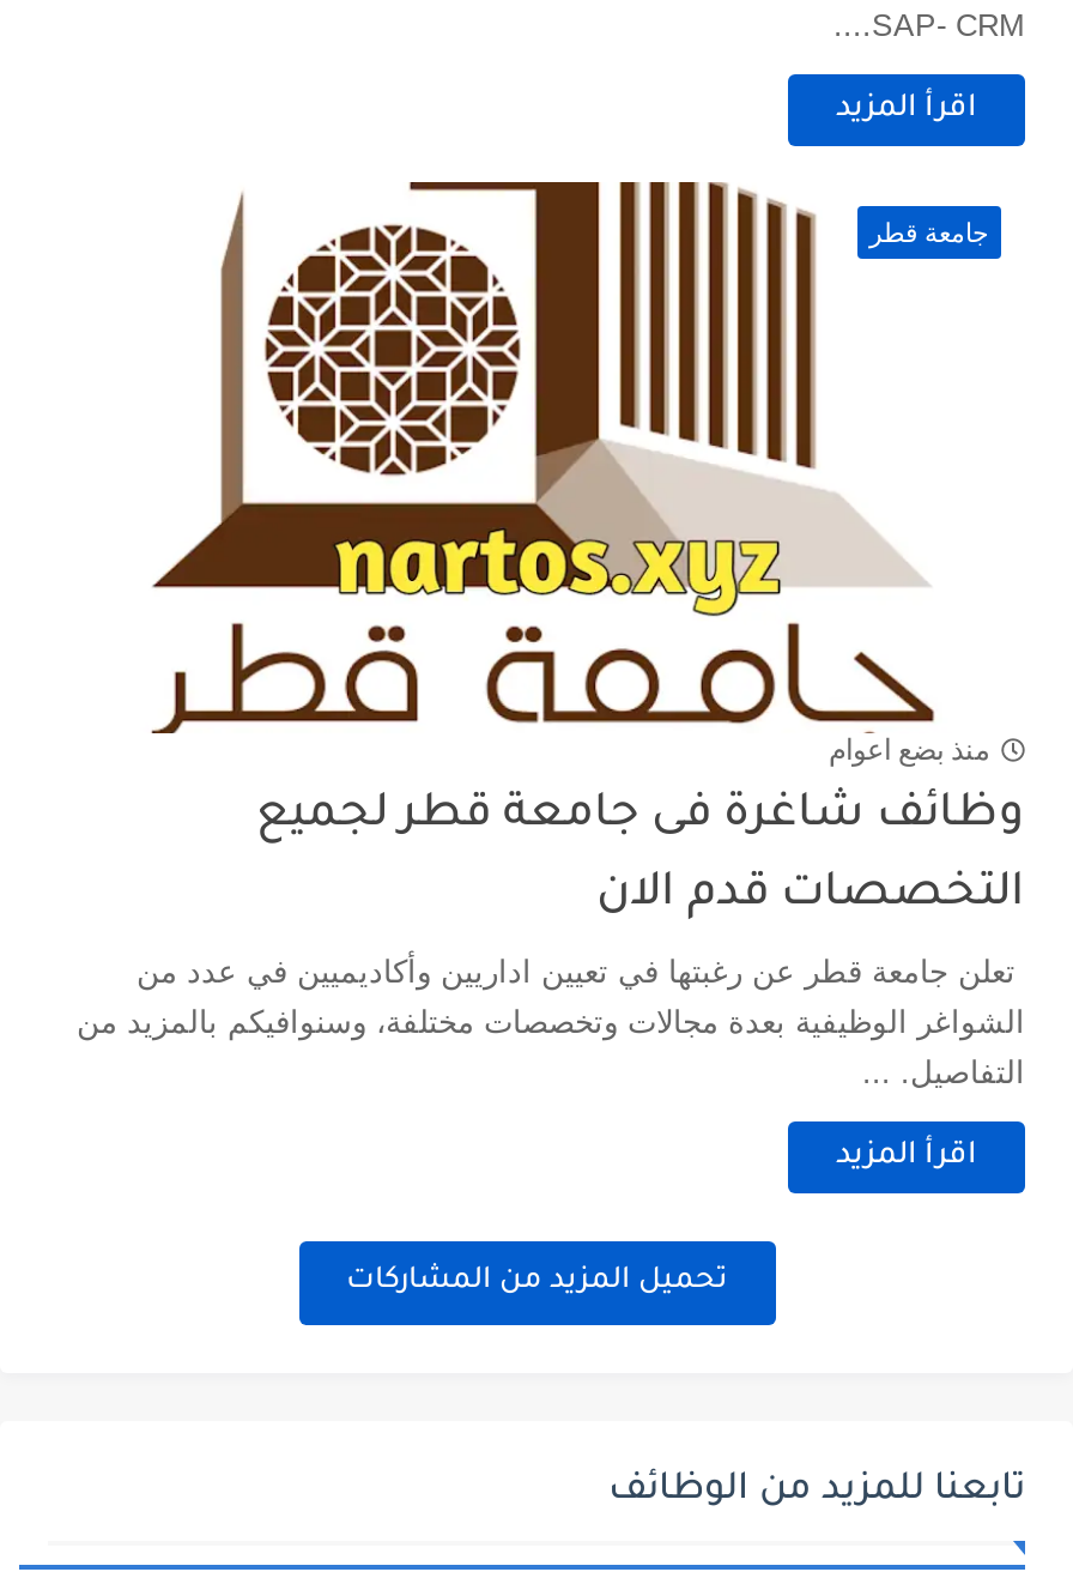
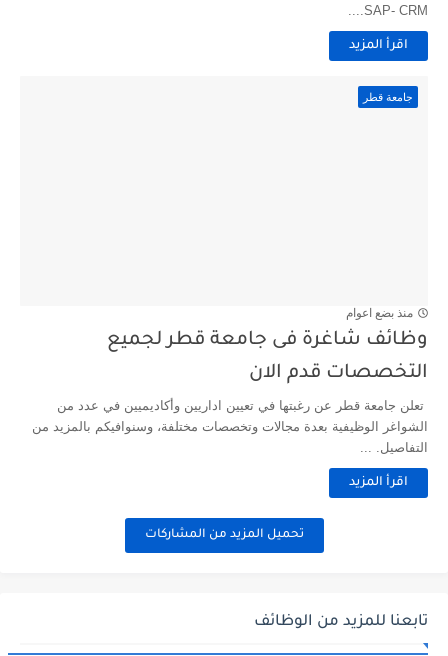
- [image]
